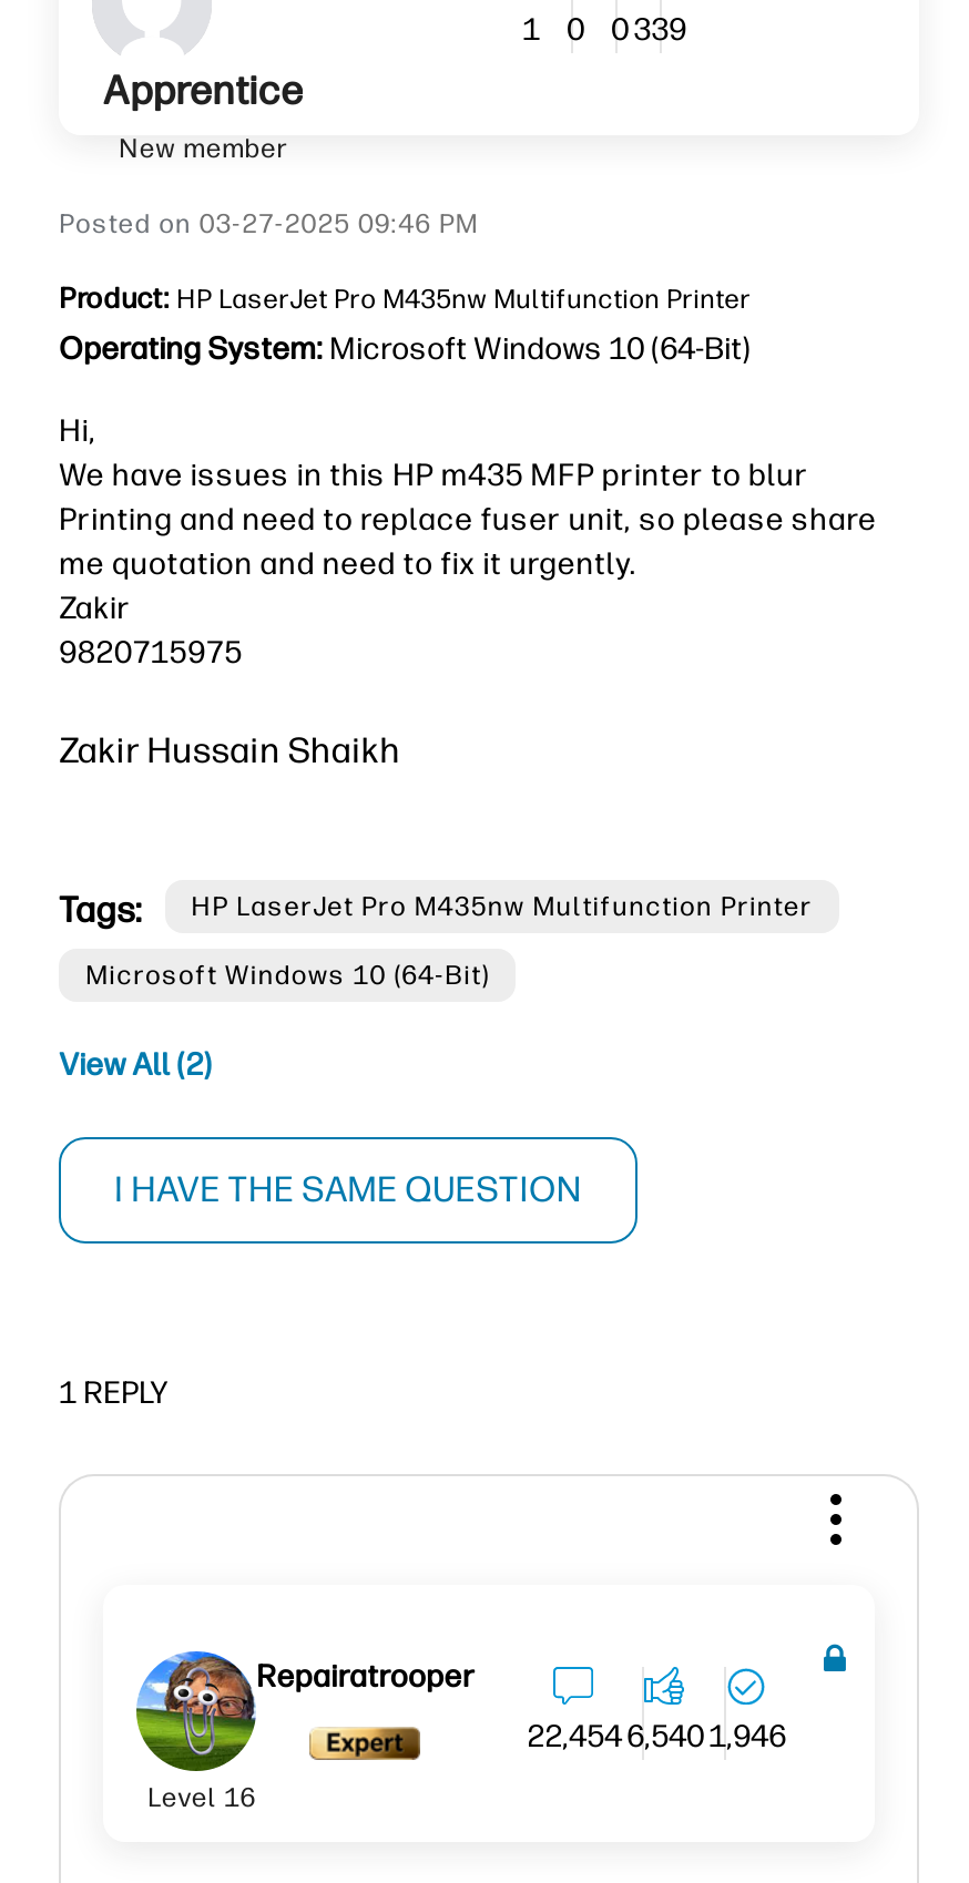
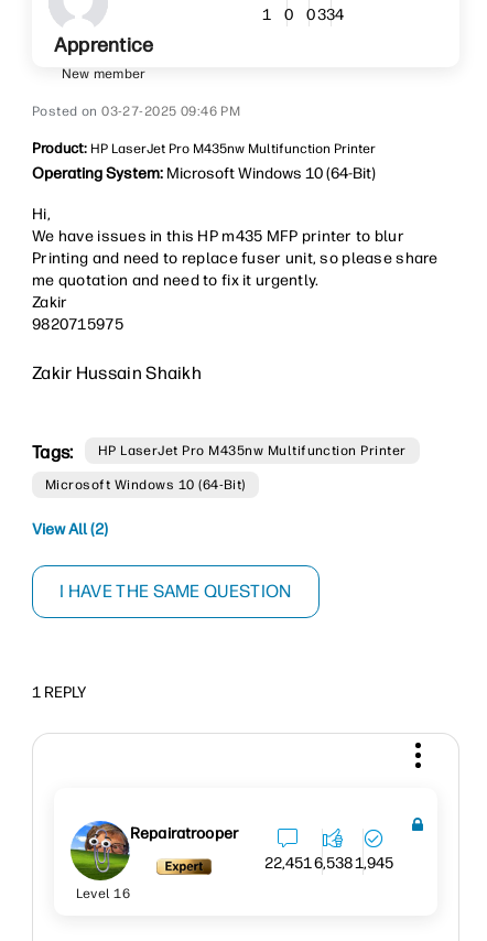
- 1 0 0 339
+ 1 0 0 334

- 22,454 6,540 1,946
+ 22,451 6,538 1,945
